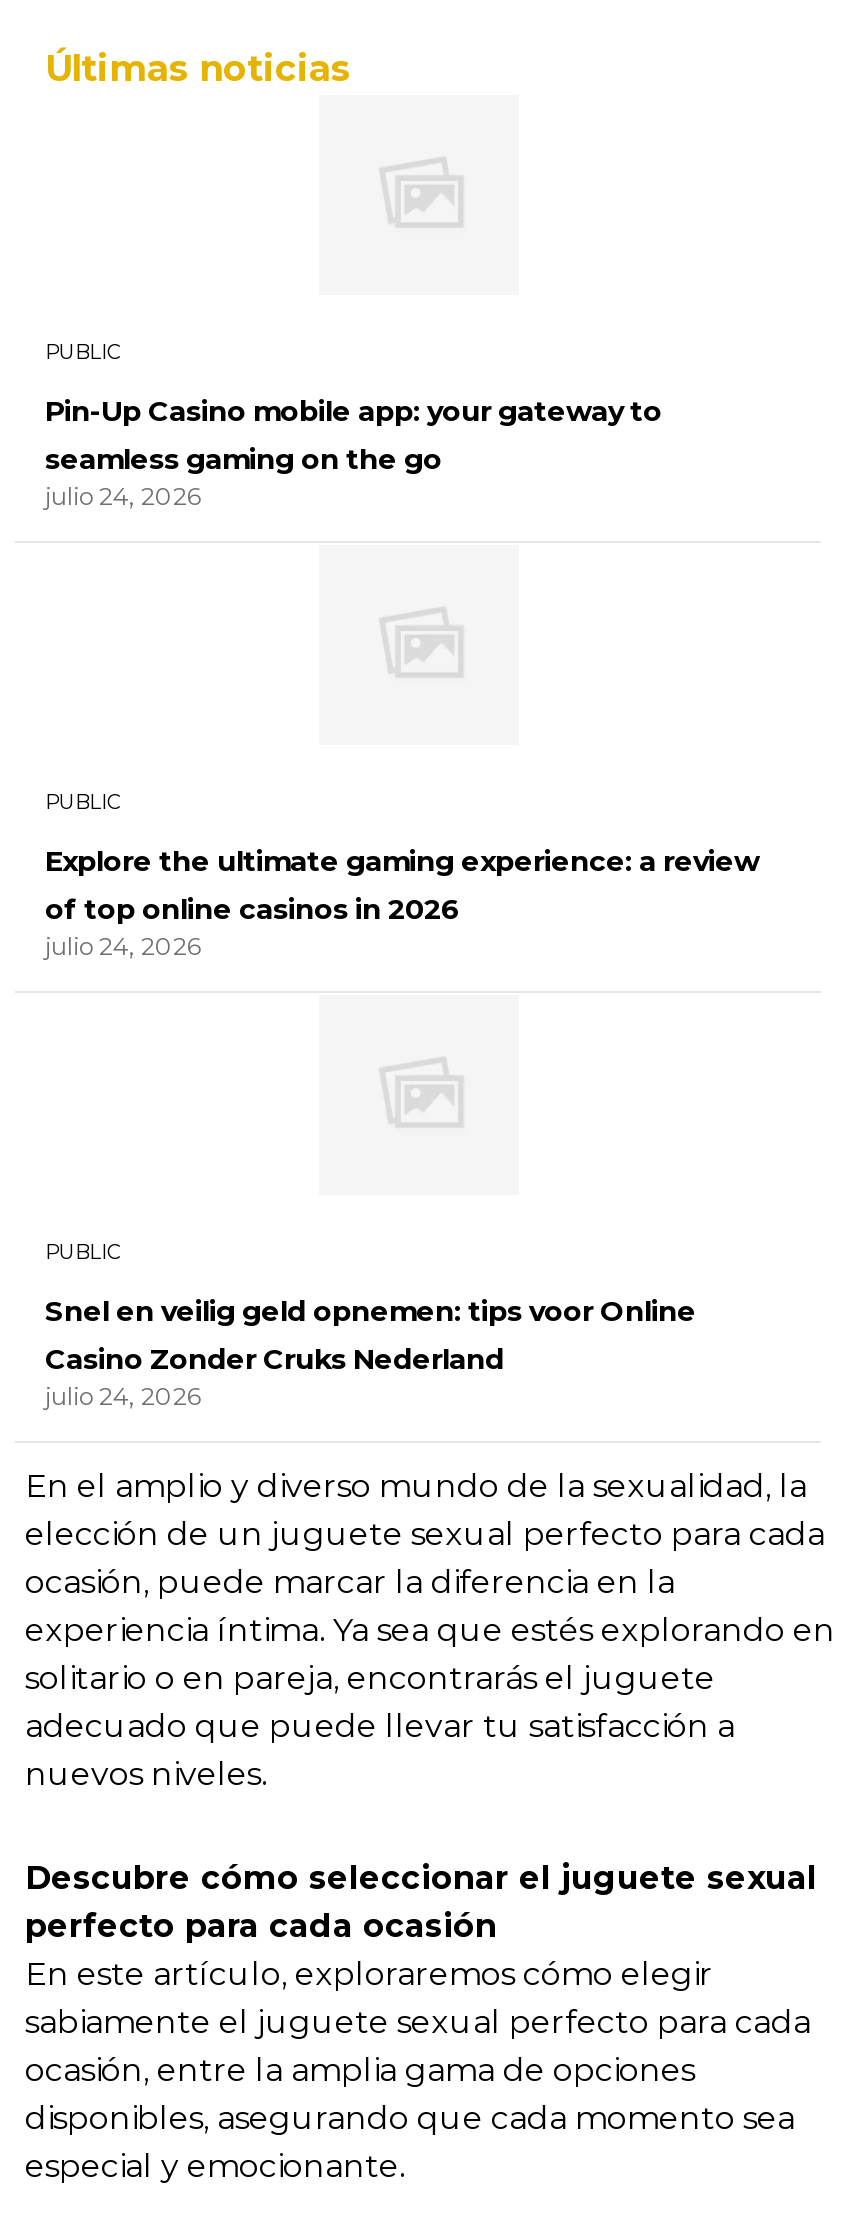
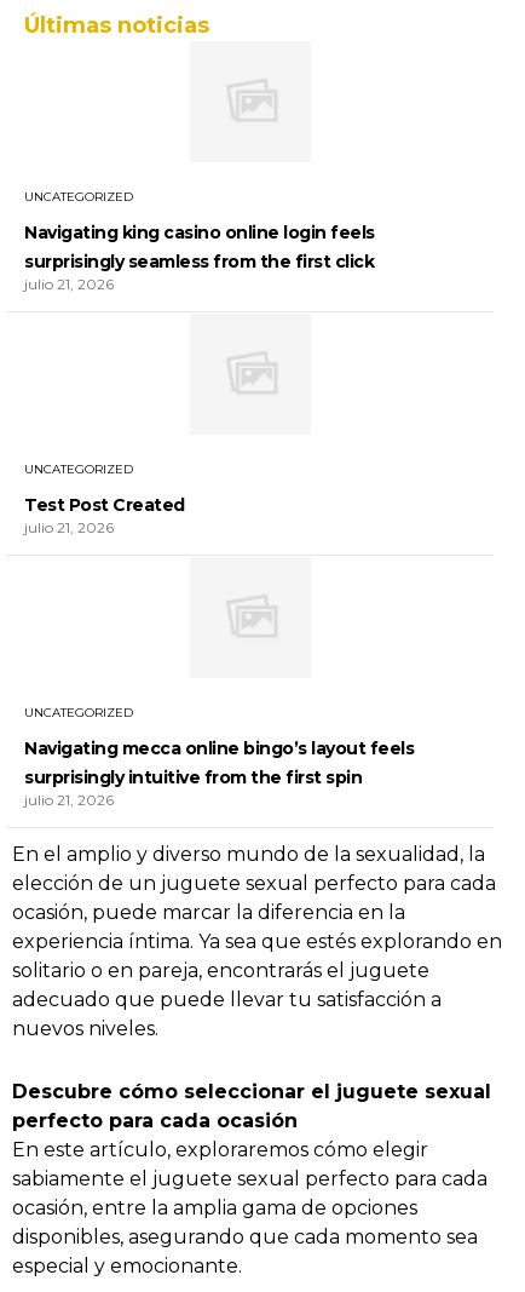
- PUBLIC
+ UNCATEGORIZED

- Pin-Up Casino mobile app: your gateway to
- seamless gaming on the go
- julio 24, 2026
+ Navigating king casino online login feels
+ surprisingly seamless from the first click
+ julio 21, 2026

- PUBLIC
+ UNCATEGORIZED

- Explore the ultimate gaming experience: a review
- of top online casinos in 2026
- julio 24, 2026
+ Test Post Created
+ julio 21, 2026

- PUBLIC
+ UNCATEGORIZED

- Snel en veilig geld opnemen: tips voor Online
- Casino Zonder Cruks Nederland
- julio 24, 2026
+ Navigating mecca online bingo’s layout feels
+ surprisingly intuitive from the first spin
+ julio 21, 2026
